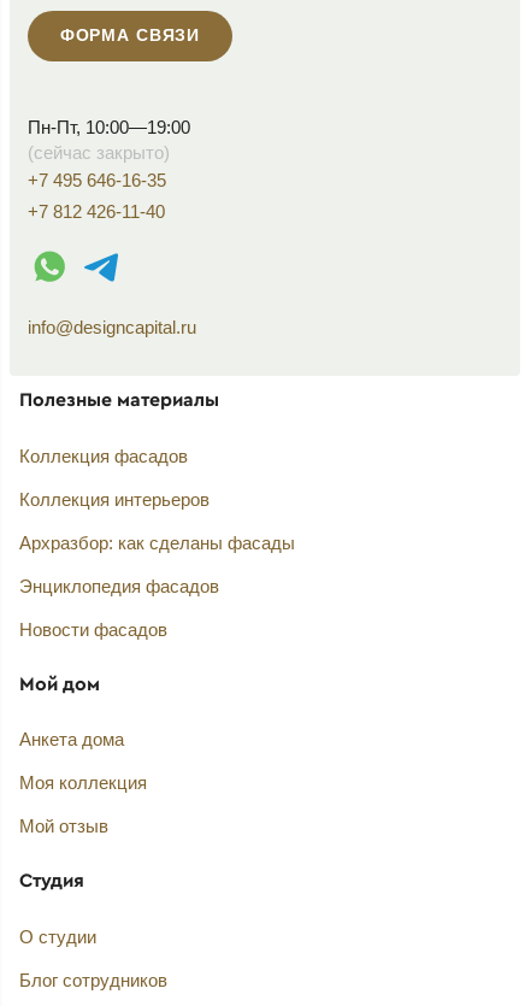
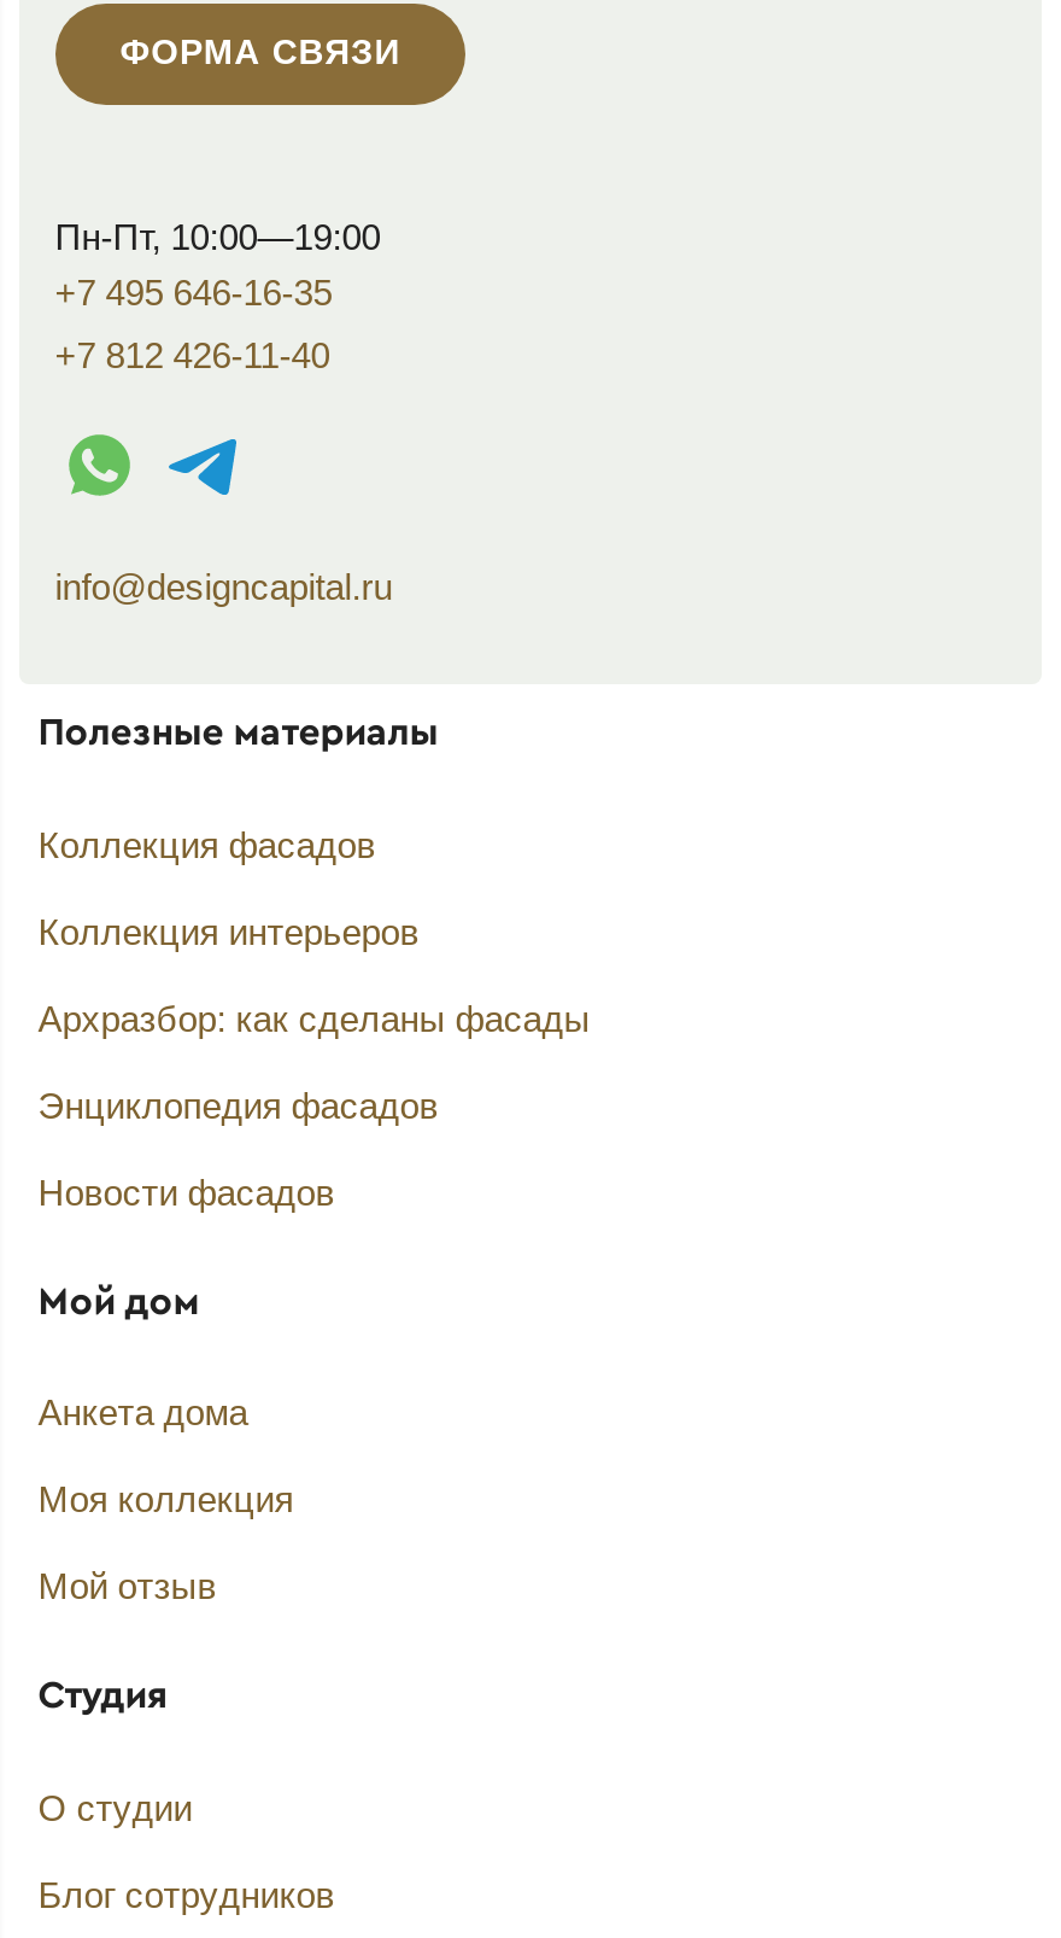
- (сейчас закрыто)
